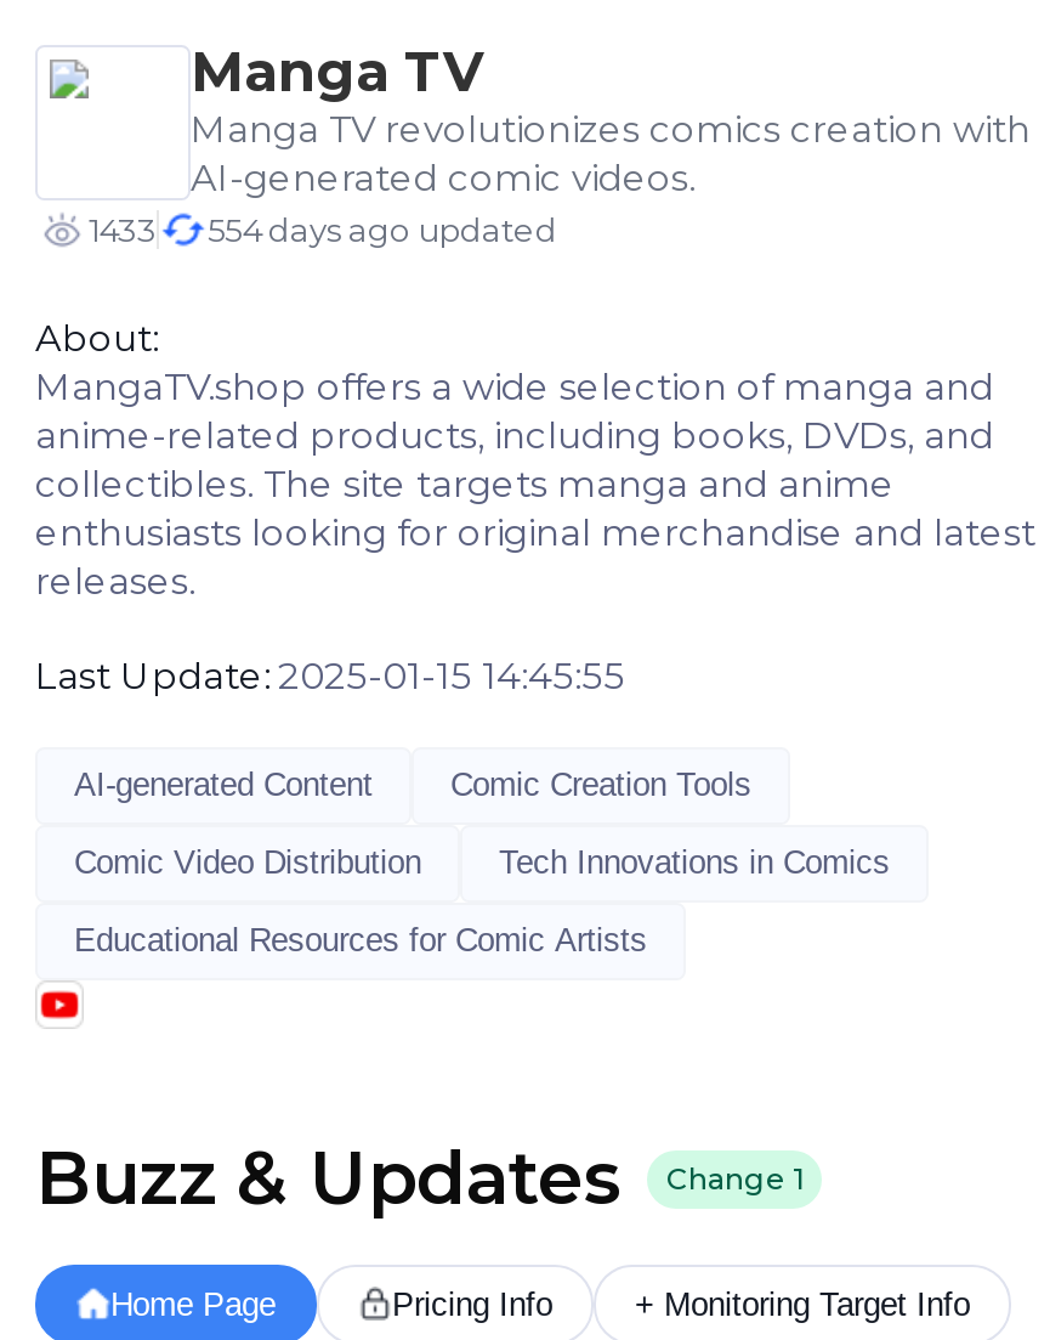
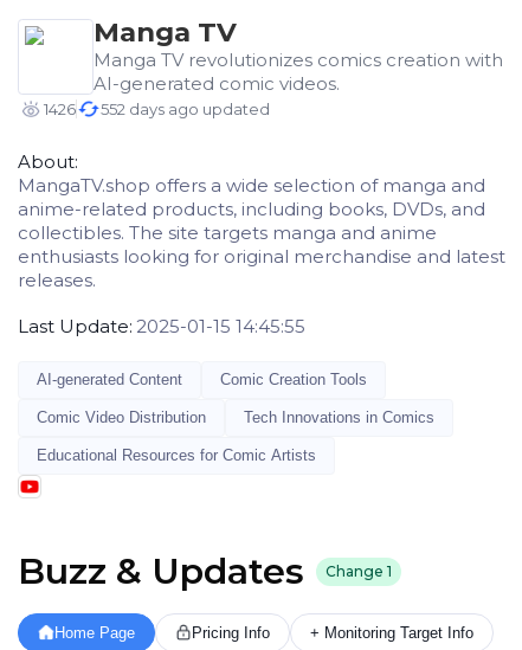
- 1433
+ 1426

- 554 days ago updated
+ 552 days ago updated
